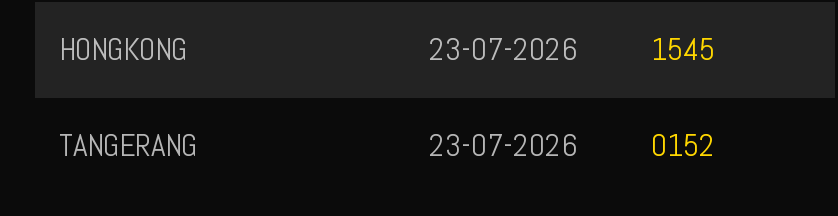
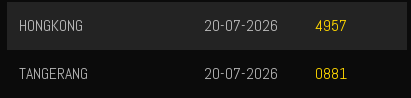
- 23-07-2026
+ 20-07-2026

- 1545
+ 4957

- 23-07-2026
+ 20-07-2026

- 0152
+ 0881
